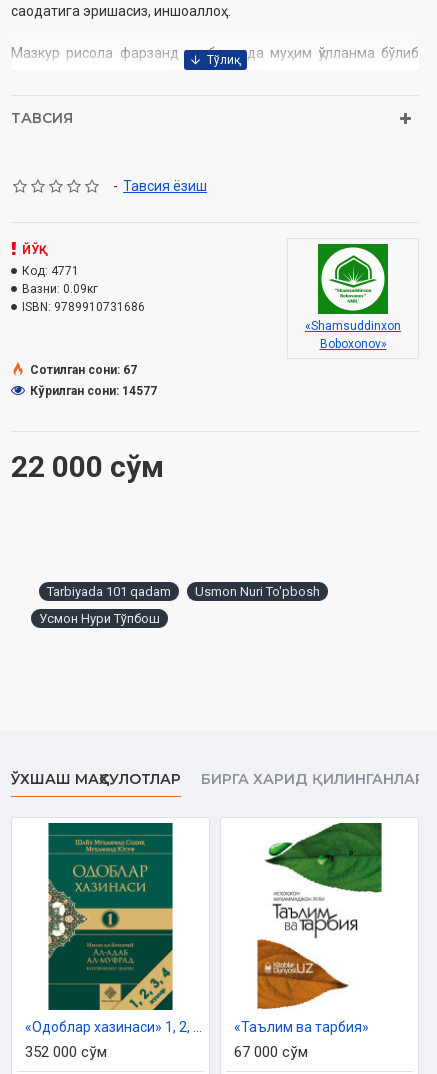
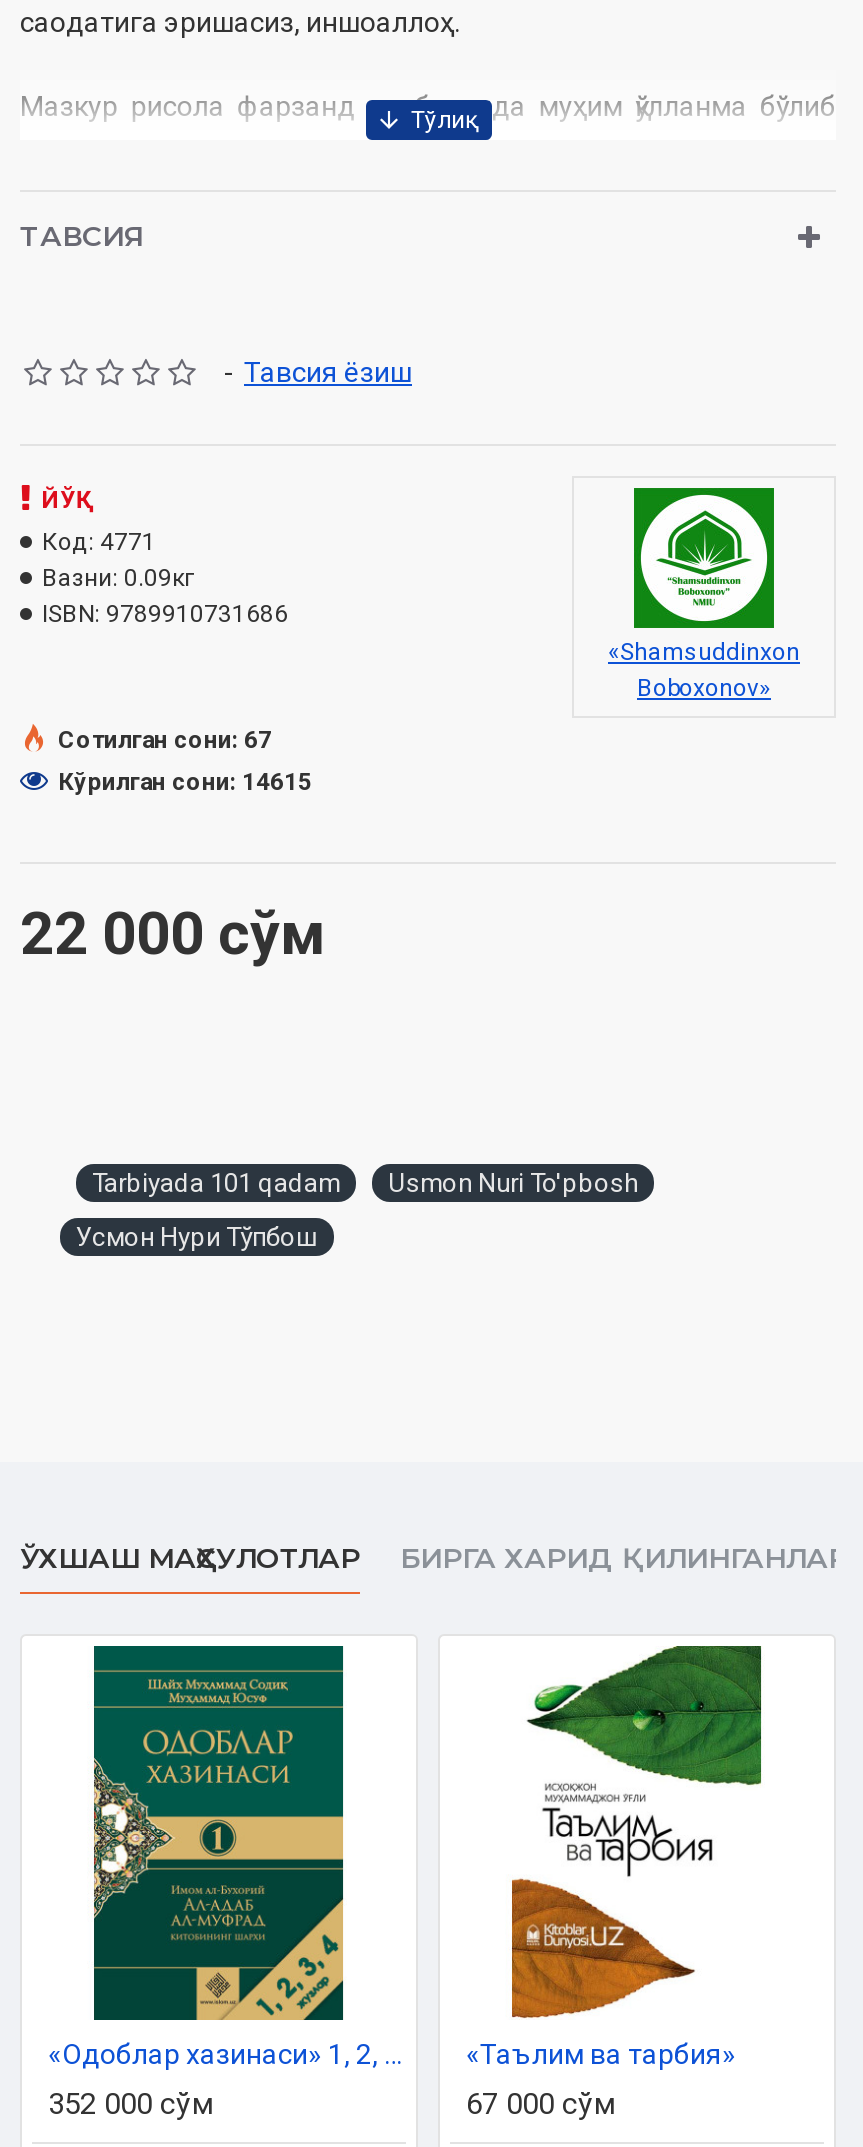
- Кўрилган сони: 14577
+ Кўрилган сони: 14615
